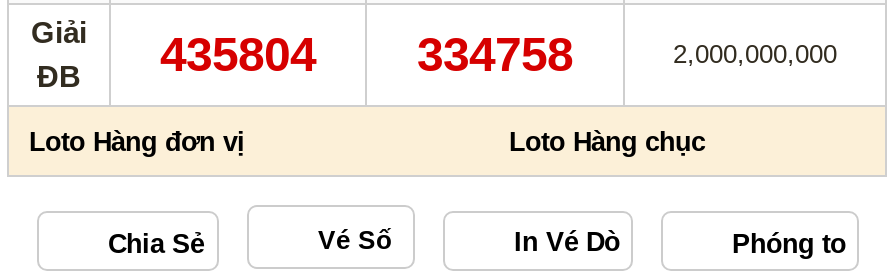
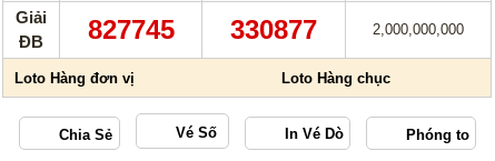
- 435804
+ 827745

- 334758
+ 330877
